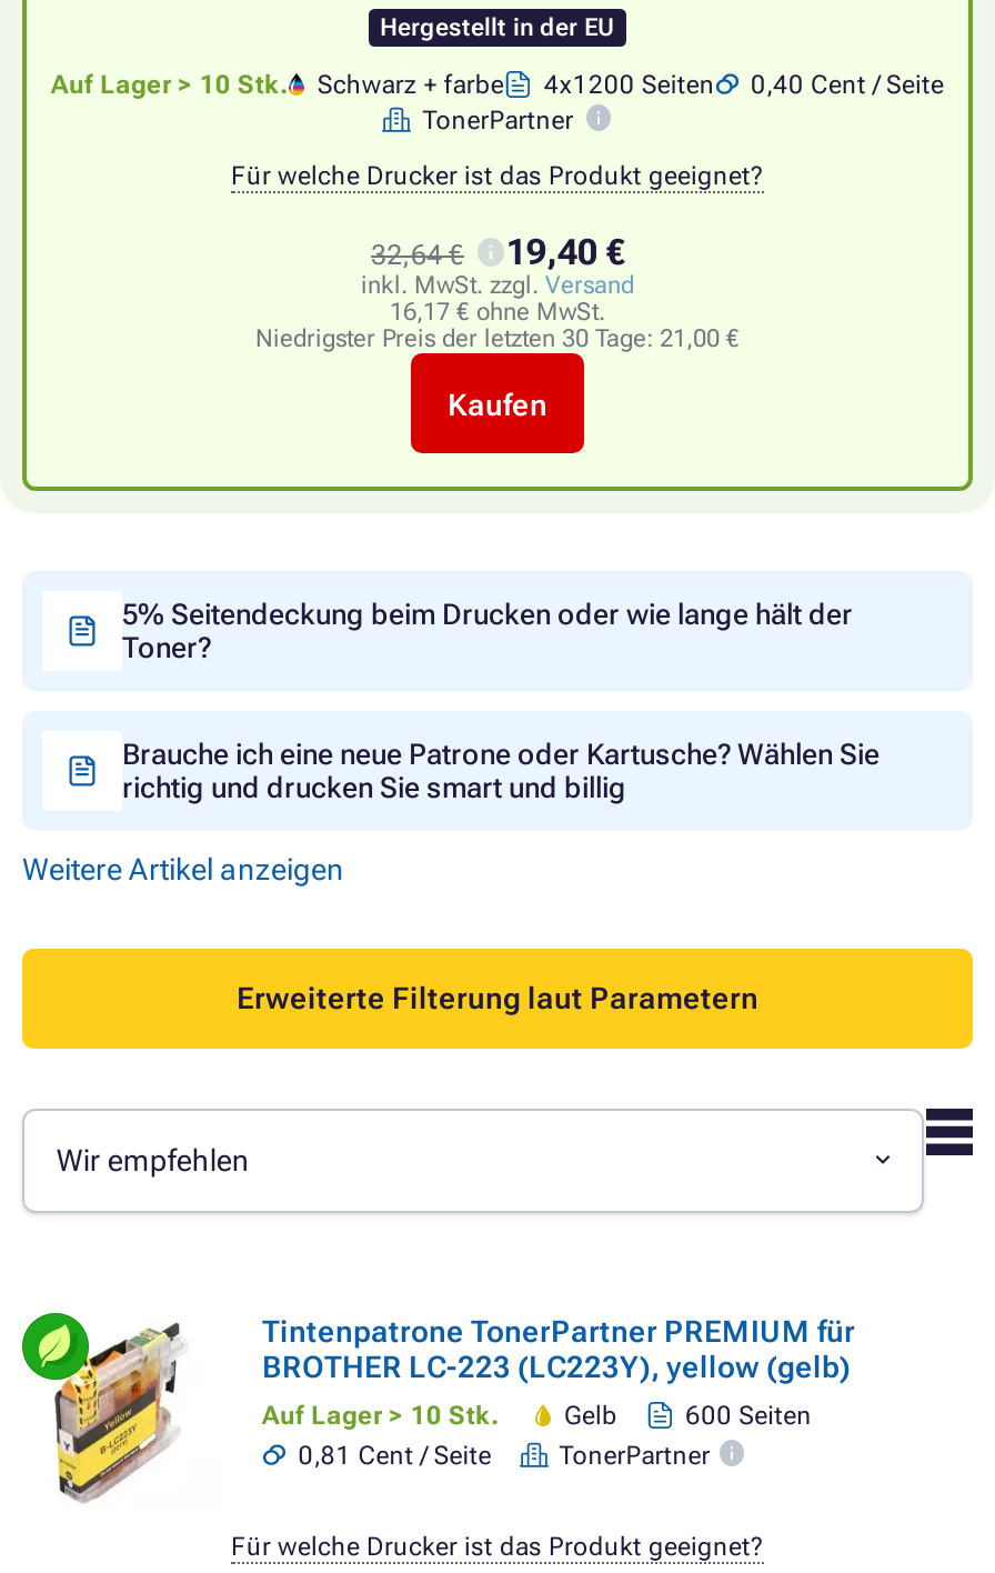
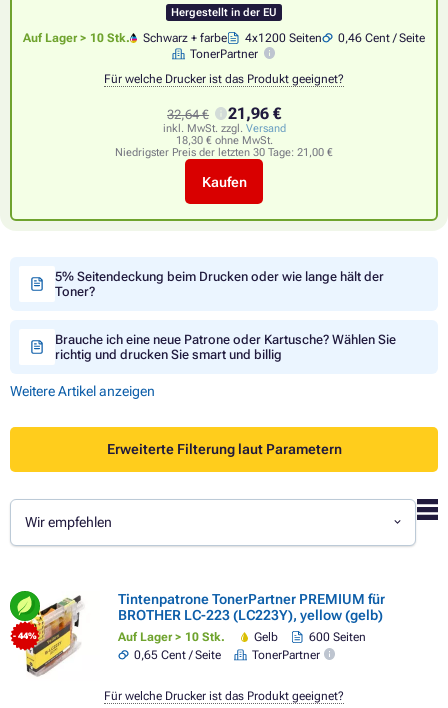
- Auf Lager > 10 Stk. Schwarz + farbe 4x1200 Seiten 0,40 Cent / Seite
+ Auf Lager > 10 Stk. Schwarz + farbe 4x1200 Seiten 0,46 Cent / Seite

- 32,64 € 19,40 €
+ 32,64 € 21,96 €

- 16,17 € ohne MwSt.
+ 18,30 € ohne MwSt.

+ - 44%

- 0,81 Cent / Seite
+ 0,65 Cent / Seite
